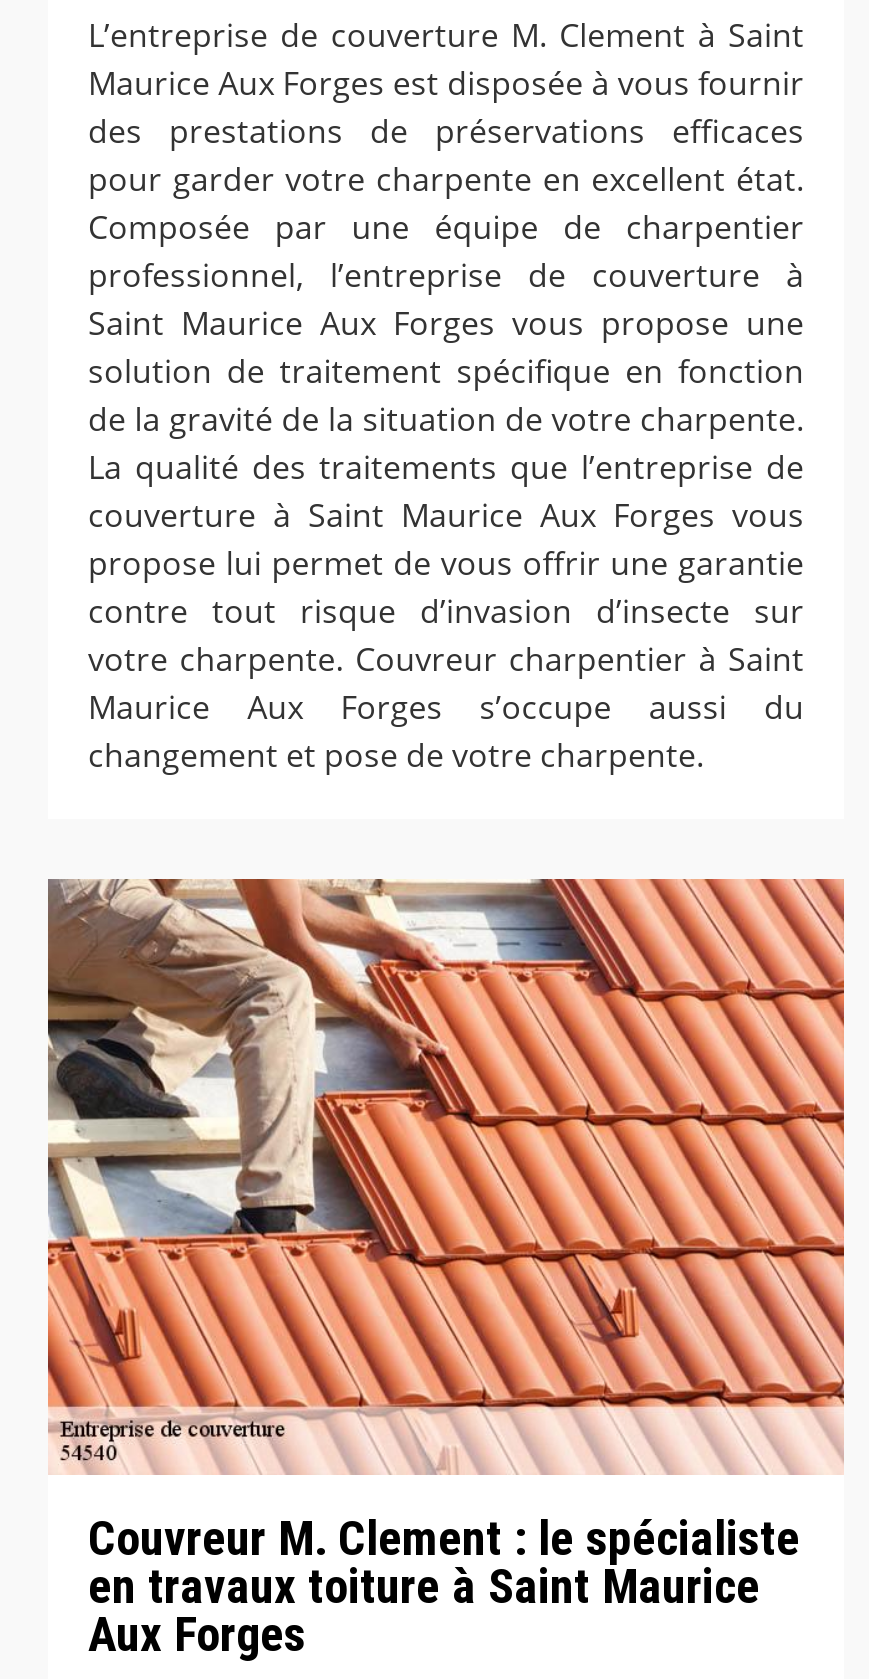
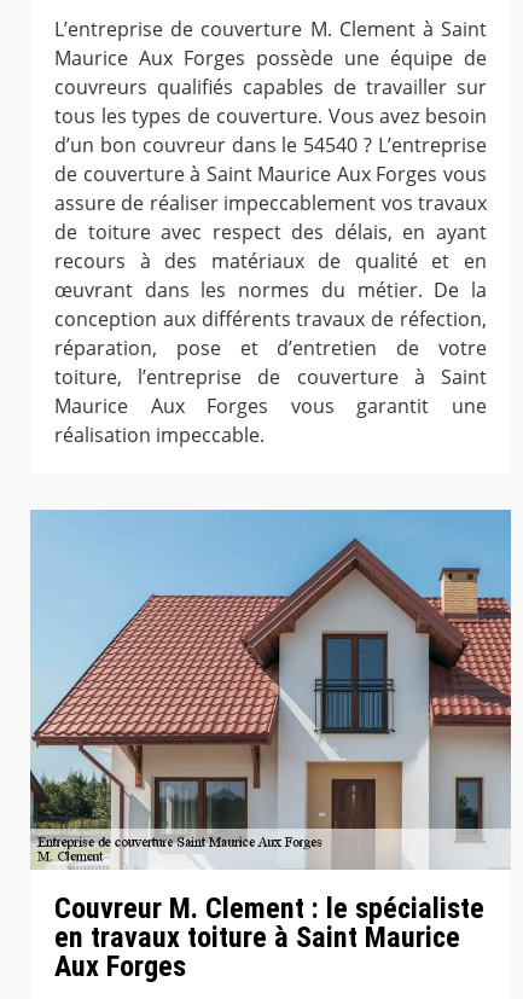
- Maurice Aux Forges est disposée à vous fournir
- des prestations de préservations efficaces
- pour garder votre charpente en excellent état.
- Composée par une équipe de charpentier
- professionnel, l’entreprise de couverture à
- Saint Maurice Aux Forges vous propose une
- solution de traitement spécifique en fonction
- de la gravité de la situation de votre charpente.
- La qualité des traitements que l’entreprise de
- couverture à Saint Maurice Aux Forges vous
- propose lui permet de vous offrir une garantie
- contre tout risque d’invasion d’insecte sur
- votre charpente. Couvreur charpentier à Saint
- Maurice Aux Forges s’occupe aussi du
- changement et pose de votre charpente.
+ Maurice Aux Forges possède une équipe de
+ couvreurs qualifiés capables de travailler sur
+ tous les types de couverture. Vous avez besoin
+ d’un bon couvreur dans le 54540 ? L’entreprise
+ de couverture à Saint Maurice Aux Forges vous
+ assure de réaliser impeccablement vos travaux
+ de toiture avec respect des délais, en ayant
+ recours à des matériaux de qualité et en
+ œuvrant dans les normes du métier. De la
+ conception aux différents travaux de réfection,
+ réparation, pose et d’entretien de votre
+ toiture, l’entreprise de couverture à Saint
+ Maurice Aux Forges vous garantit une
+ réalisation impeccable.

- [image]
+ [image]
